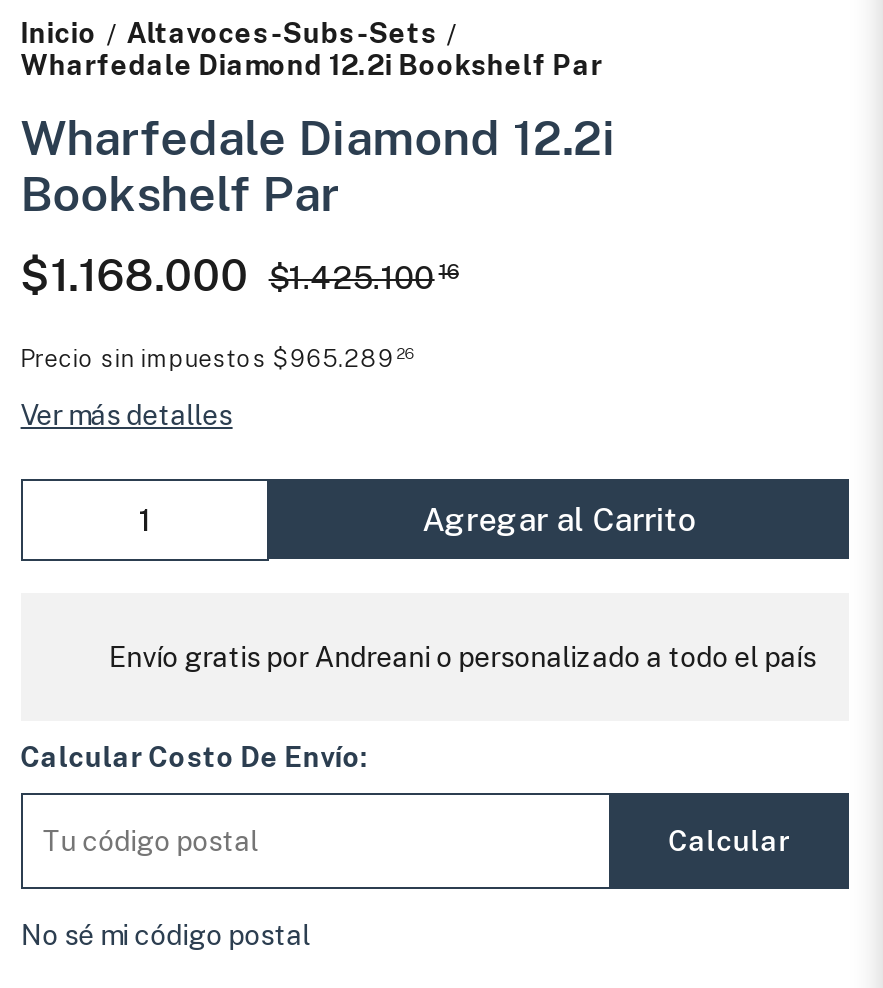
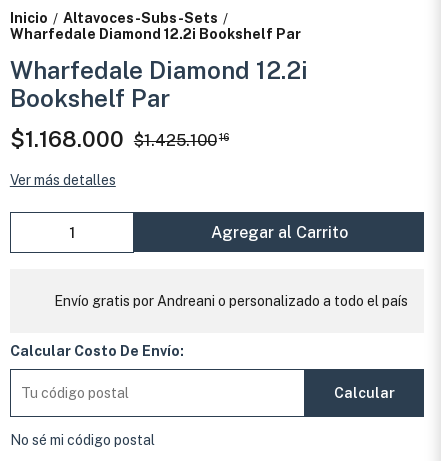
- Precio sin impuestos $965.289 26
